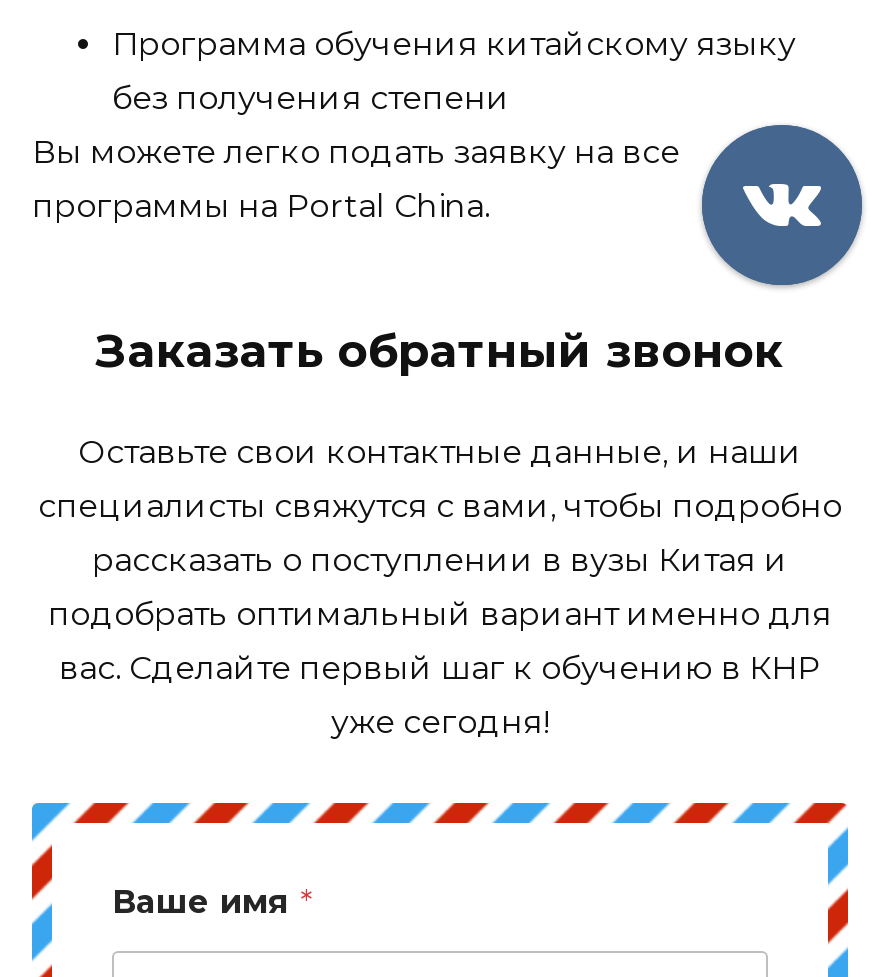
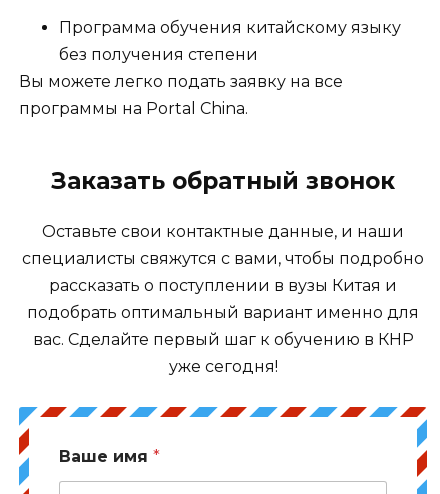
- [image]
